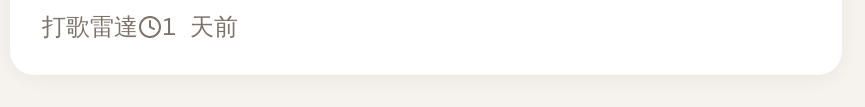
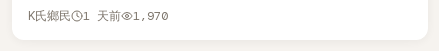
- 打歌雷達
+ K氏鄉民

+ 1,970
